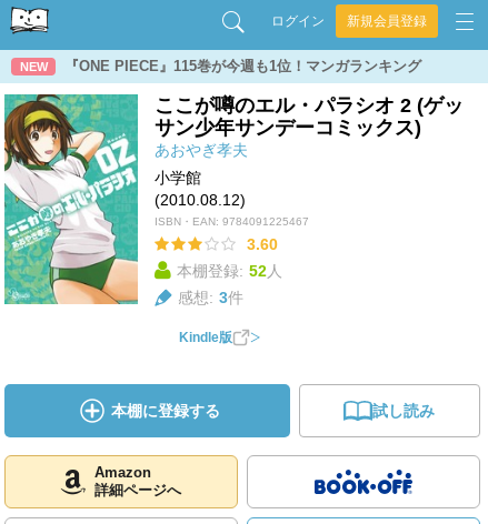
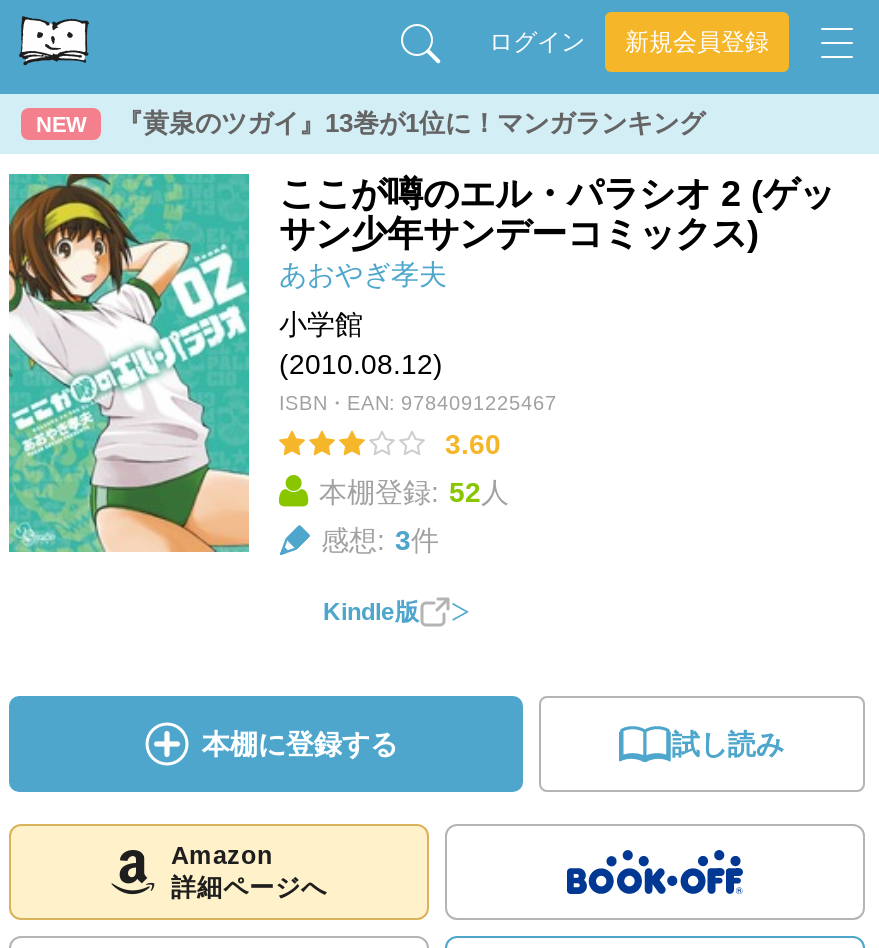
- 『ONE PIECE』115巻が今週も1位！マンガランキング
+ 『黄泉のツガイ』13巻が1位に！マンガランキング
